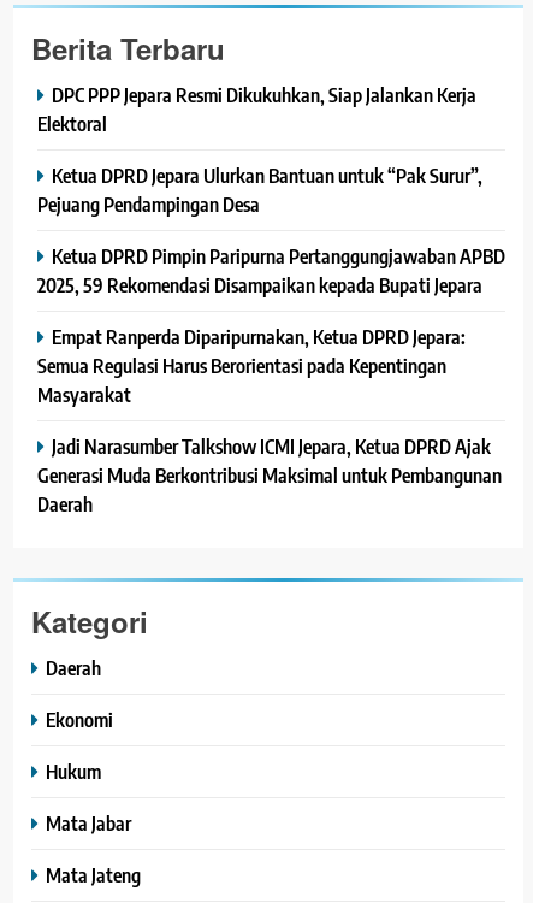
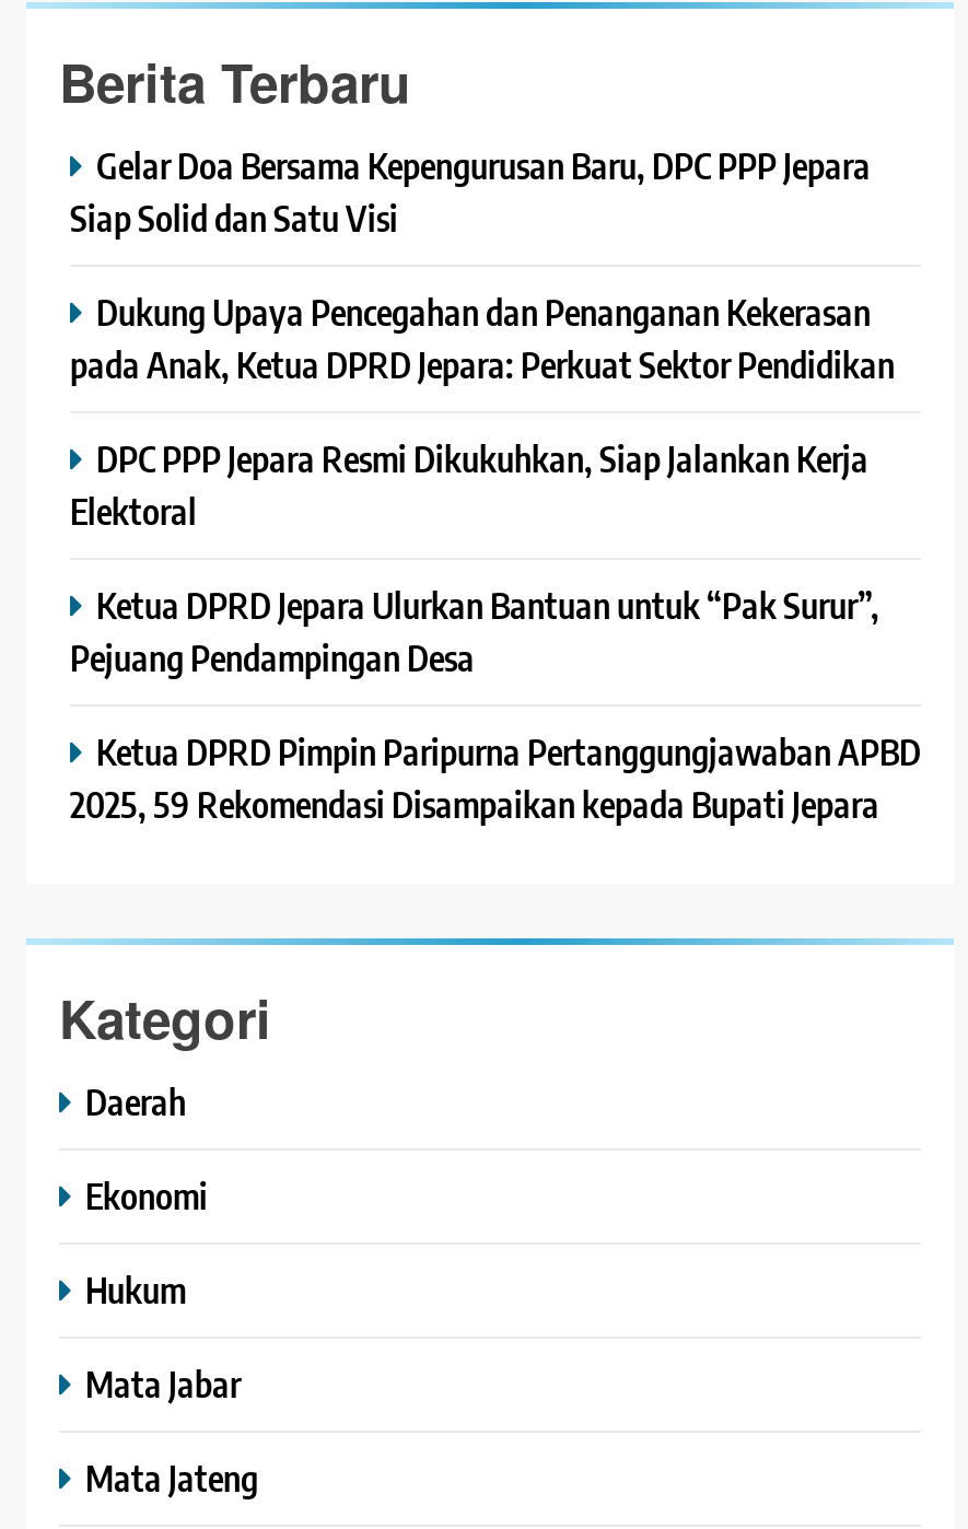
+ Gelar Doa Bersama Kepengurusan Baru, DPC PPP Jepara
+ Siap Solid dan Satu Visi
+ Dukung Upaya Pencegahan dan Penanganan Kekerasan
+ pada Anak, Ketua DPRD Jepara: Perkuat Sektor Pendidikan

moved down: DPC PPP Jepara Resmi Dikukuhkan, Siap Jalankan Kerja | Elektoral | Ketua DPRD Jepara Ulurkan Bantuan untuk “Pak Surur”, | Pejuang Pendampingan Desa | Ketua DPRD Pimpin Paripurna Pertanggungjawaban APBD | 2025, 59 Rekomendasi Disampaikan kepada Bupati Jepara

- Empat Ranperda Diparipurnakan, Ketua DPRD Jepara:
- Semua Regulasi Harus Berorientasi pada Kepentingan
- Masyarakat
- Jadi Narasumber Talkshow ICMI Jepara, Ketua DPRD Ajak
- Generasi Muda Berkontribusi Maksimal untuk Pembangunan
- Daerah
